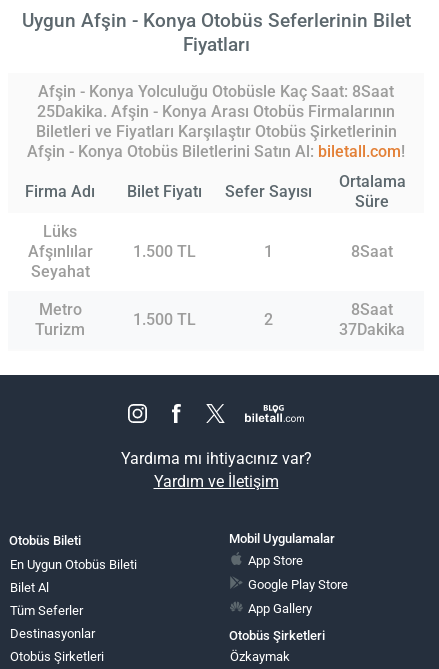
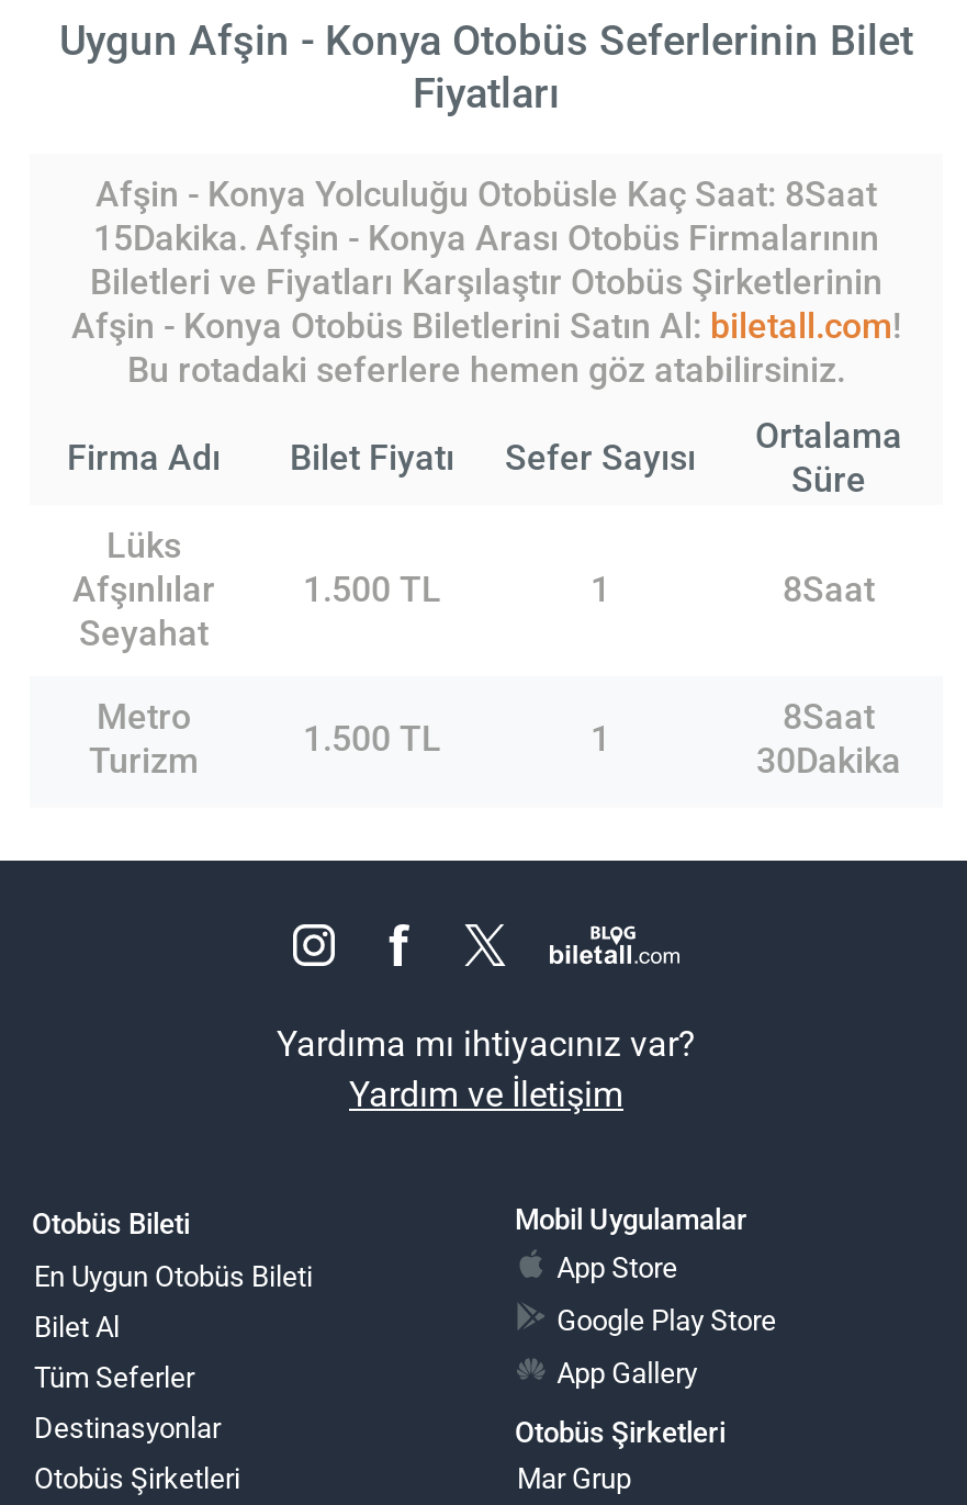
- 25Dakika. Afşin - Konya Arası Otobüs Firmalarının
+ 15Dakika. Afşin - Konya Arası Otobüs Firmalarının

+ Bu rotadaki seferlere hemen göz atabilirsiniz.

- 2
+ 1

- 37Dakika
+ 30Dakika

- Özkaymak
+ Mar Grup
